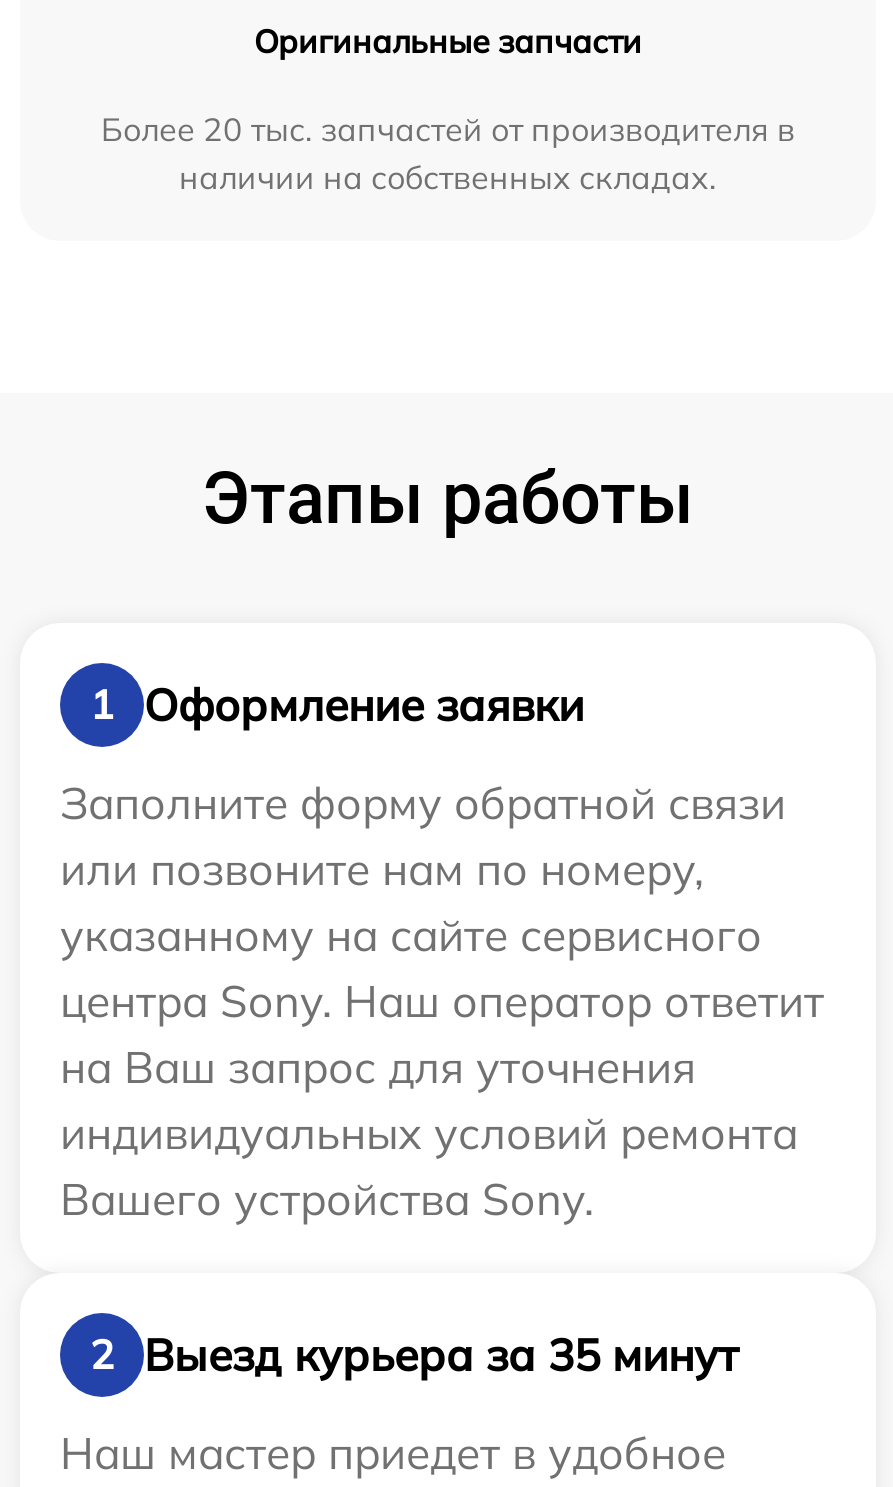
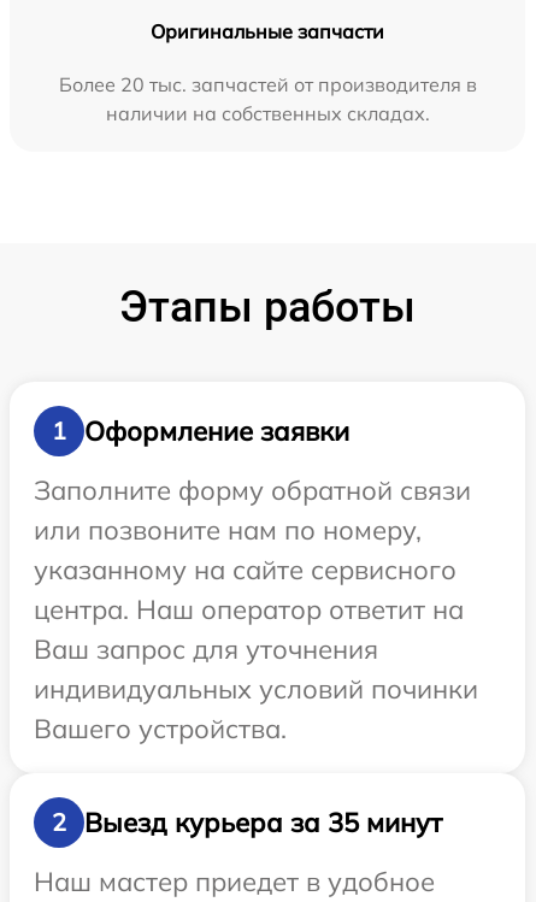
- центра Sony. Наш оператор ответит
- на Ваш запрос для уточнения
- индивидуальных условий ремонта
- Вашего устройства Sony.
+ центра. Наш оператор ответит на
+ Ваш запрос для уточнения
+ индивидуальных условий починки
+ Вашего устройства.
